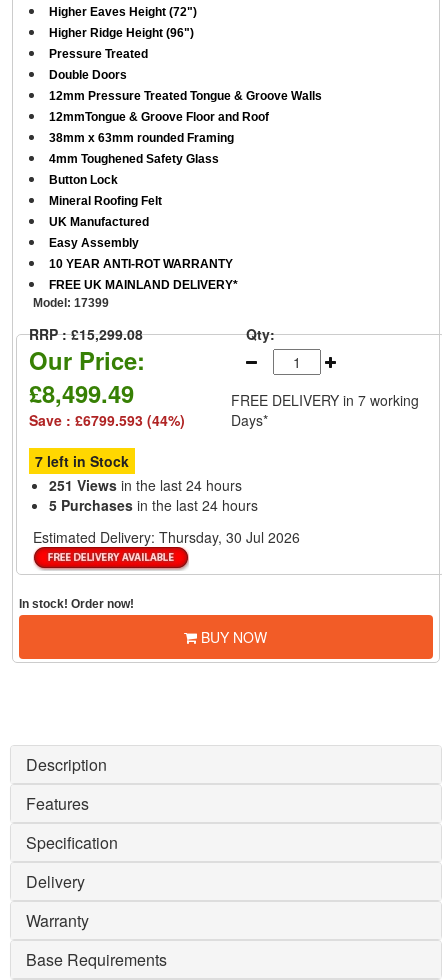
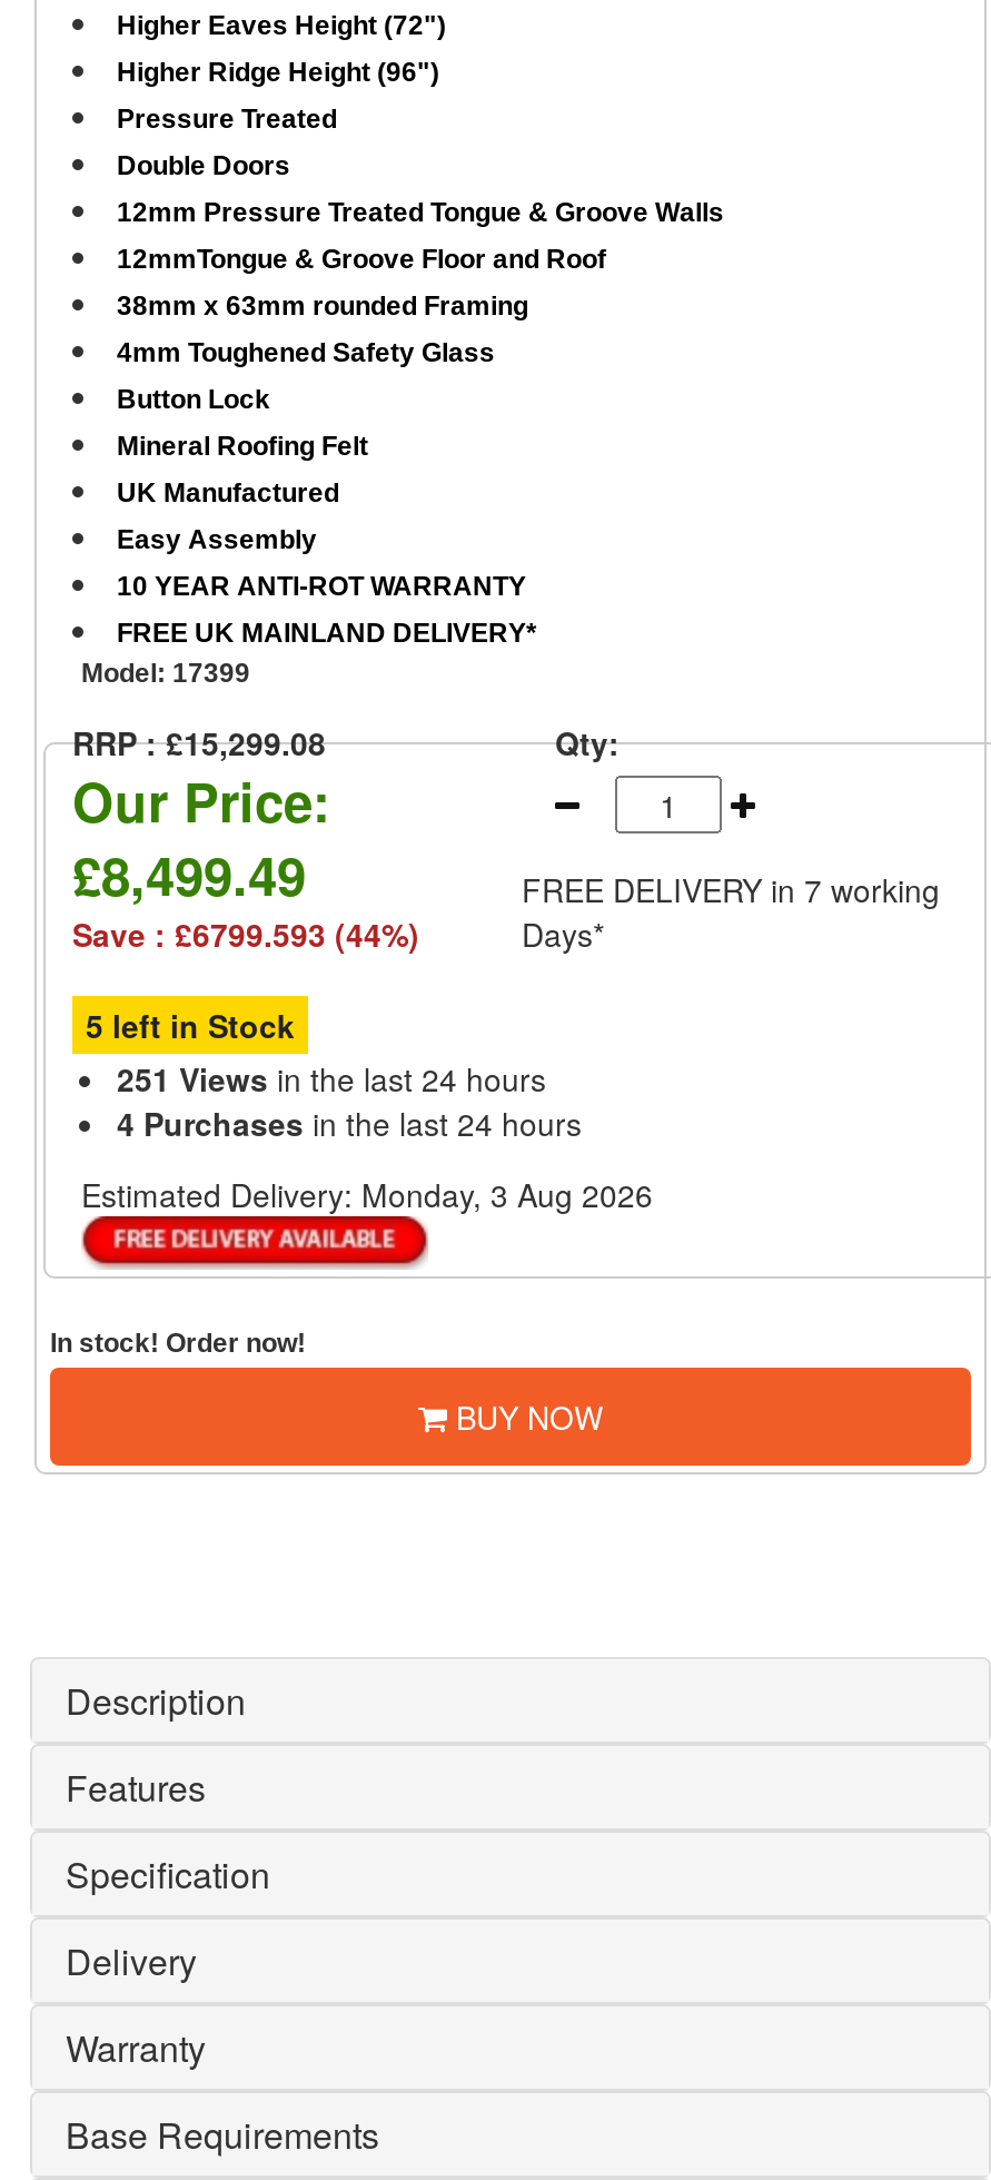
- 7 left in Stock
+ 5 left in Stock

- 5 Purchases in the last 24 hours
+ 4 Purchases in the last 24 hours

- Estimated Delivery: Thursday, 30 Jul 2026
+ Estimated Delivery: Monday, 3 Aug 2026
